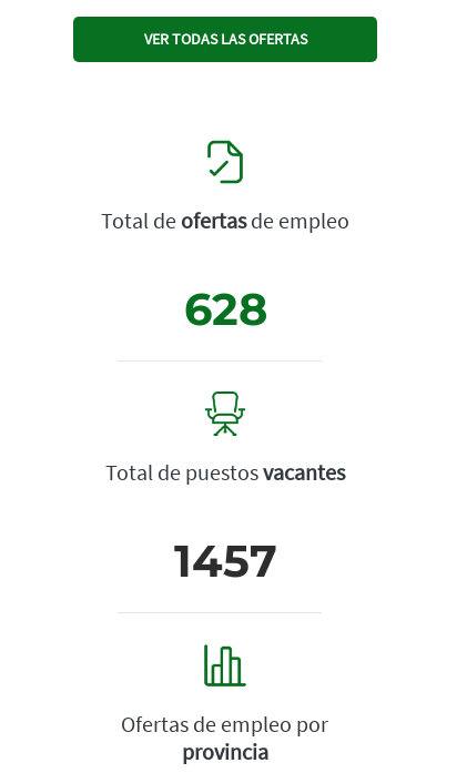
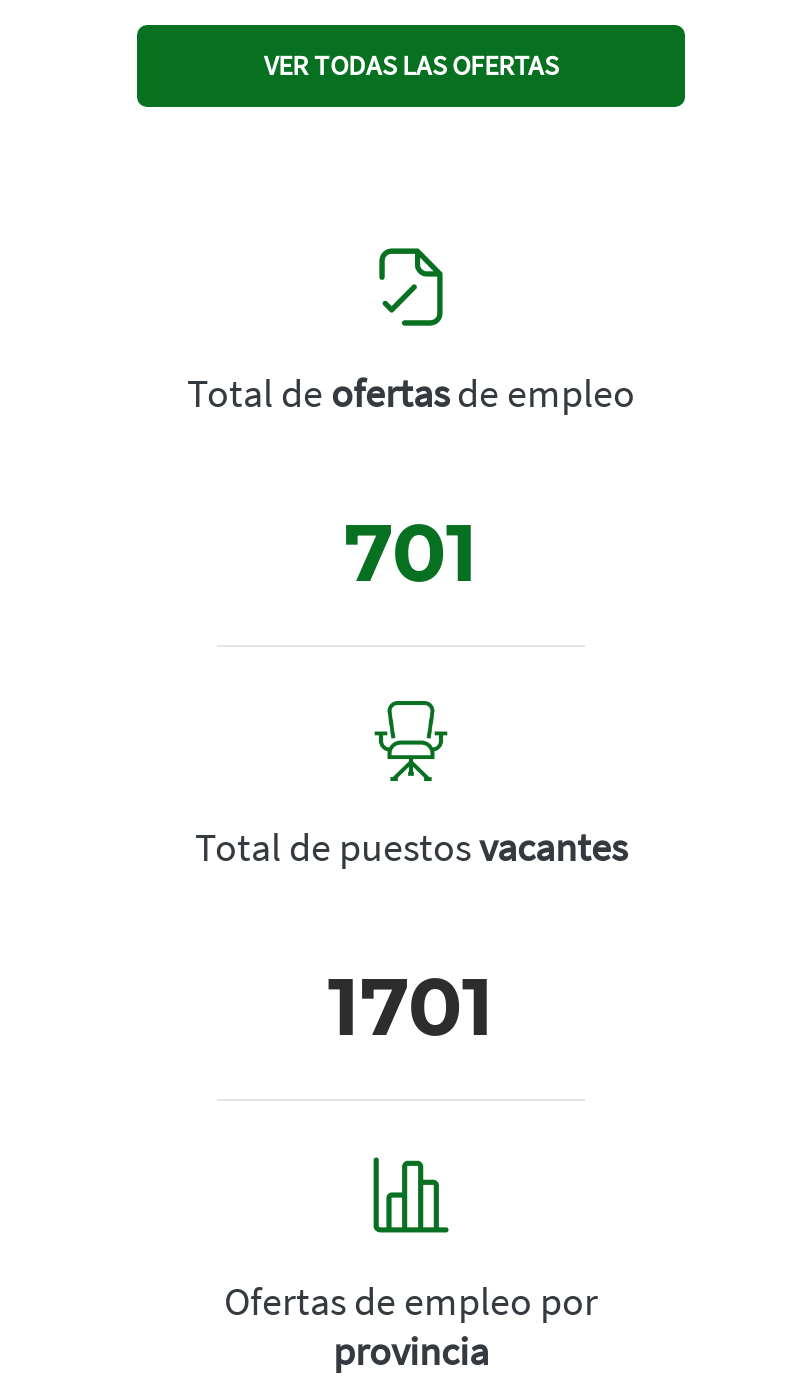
- 628
+ 701

- 1457
+ 1701
